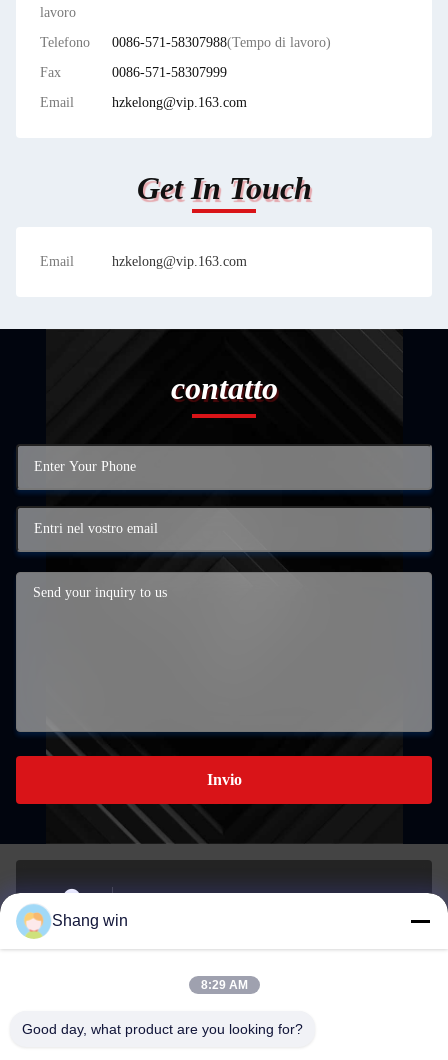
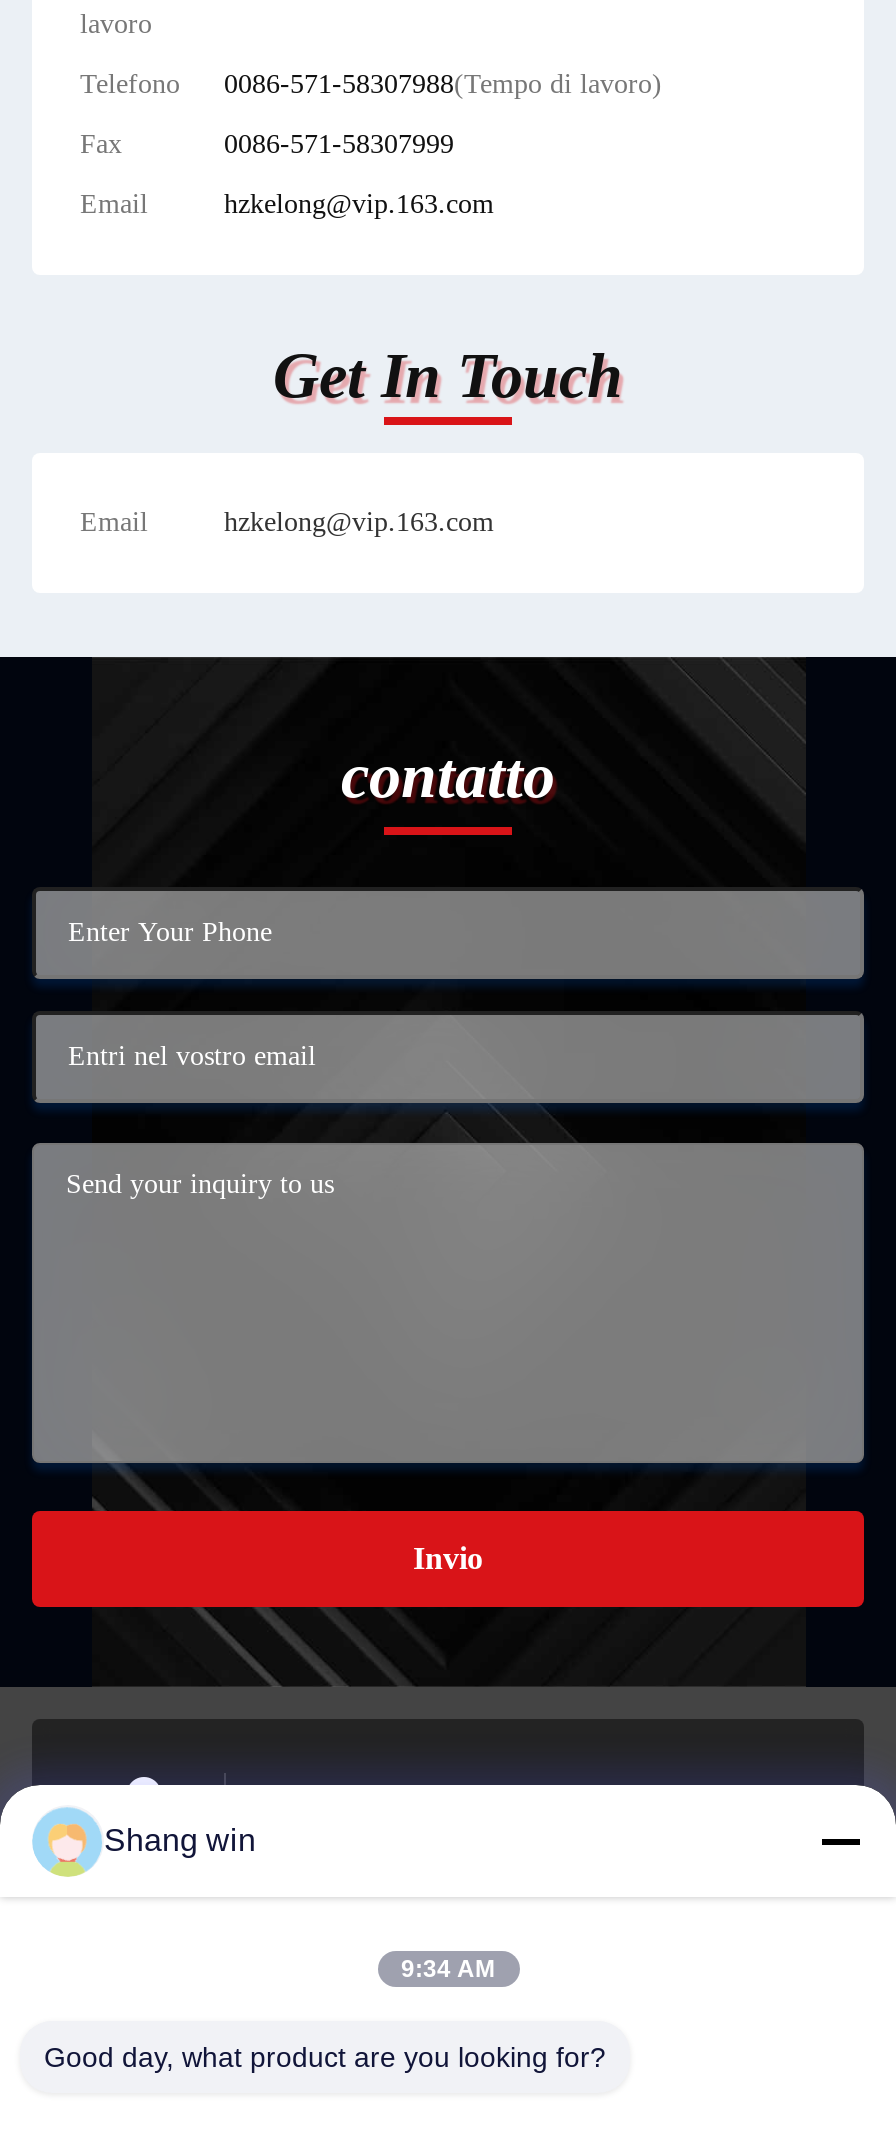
- 8:29 AM
+ 9:34 AM
